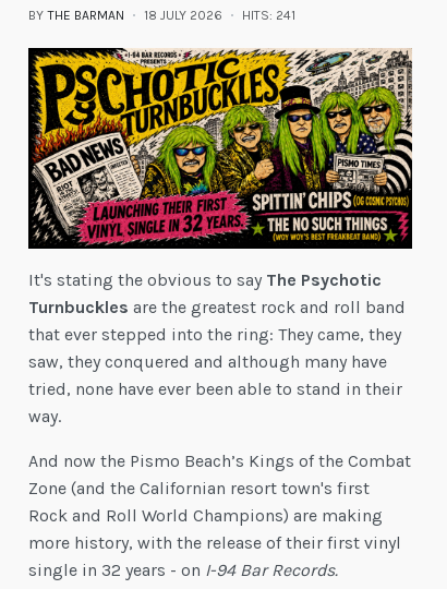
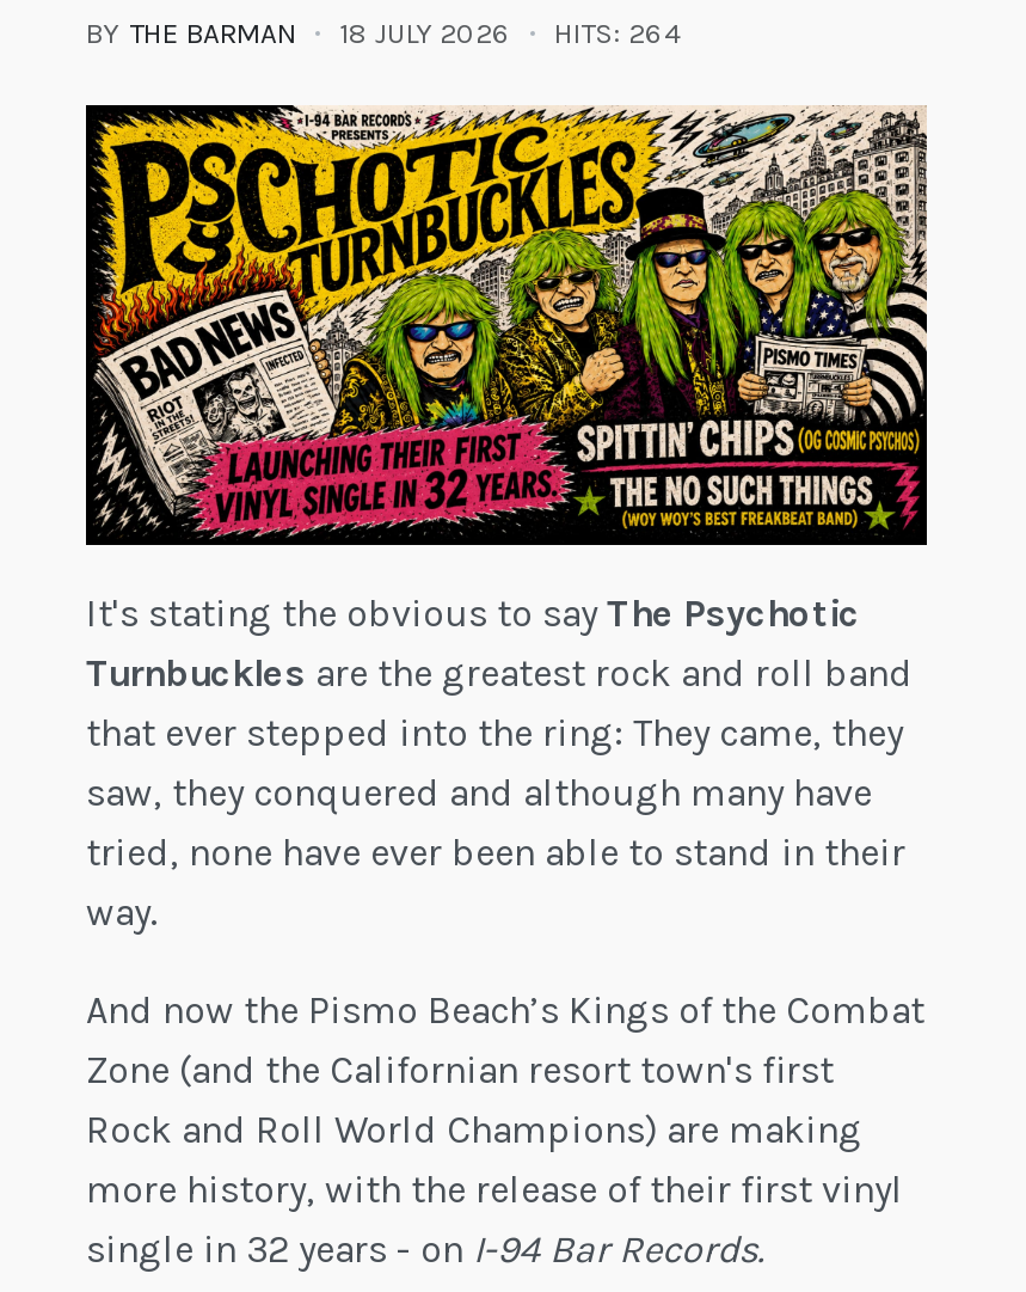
- BY THE BARMAN 18 JULY 2026 HITS: 241
+ BY THE BARMAN 18 JULY 2026 HITS: 264
